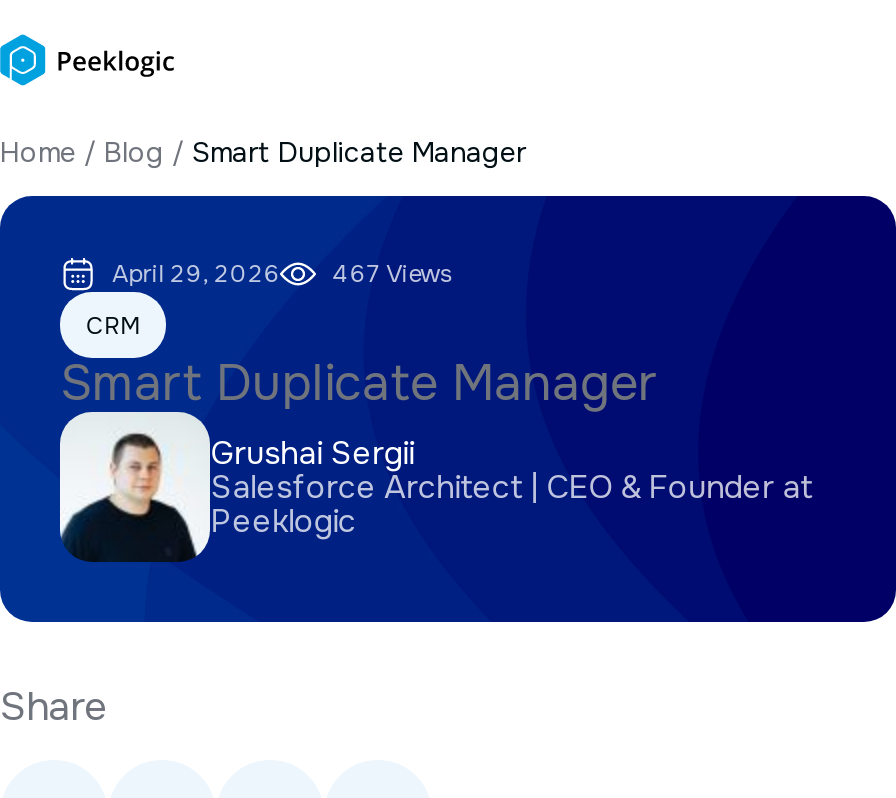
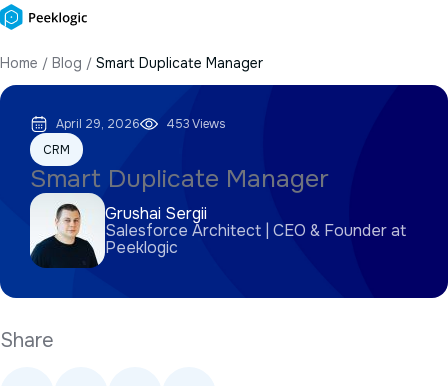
- April 29, 2026 467 Views
+ April 29, 2026 453 Views
